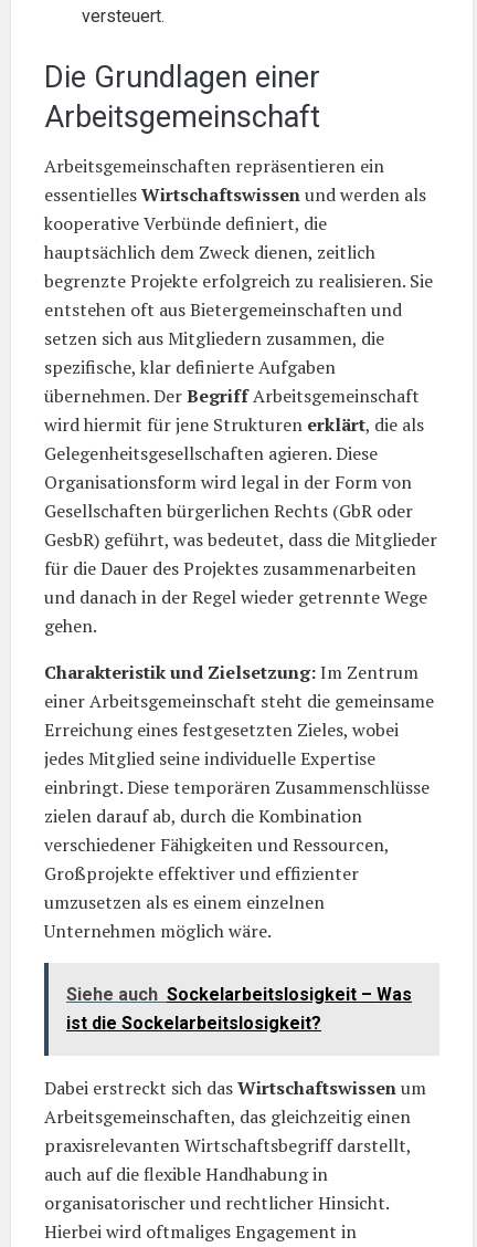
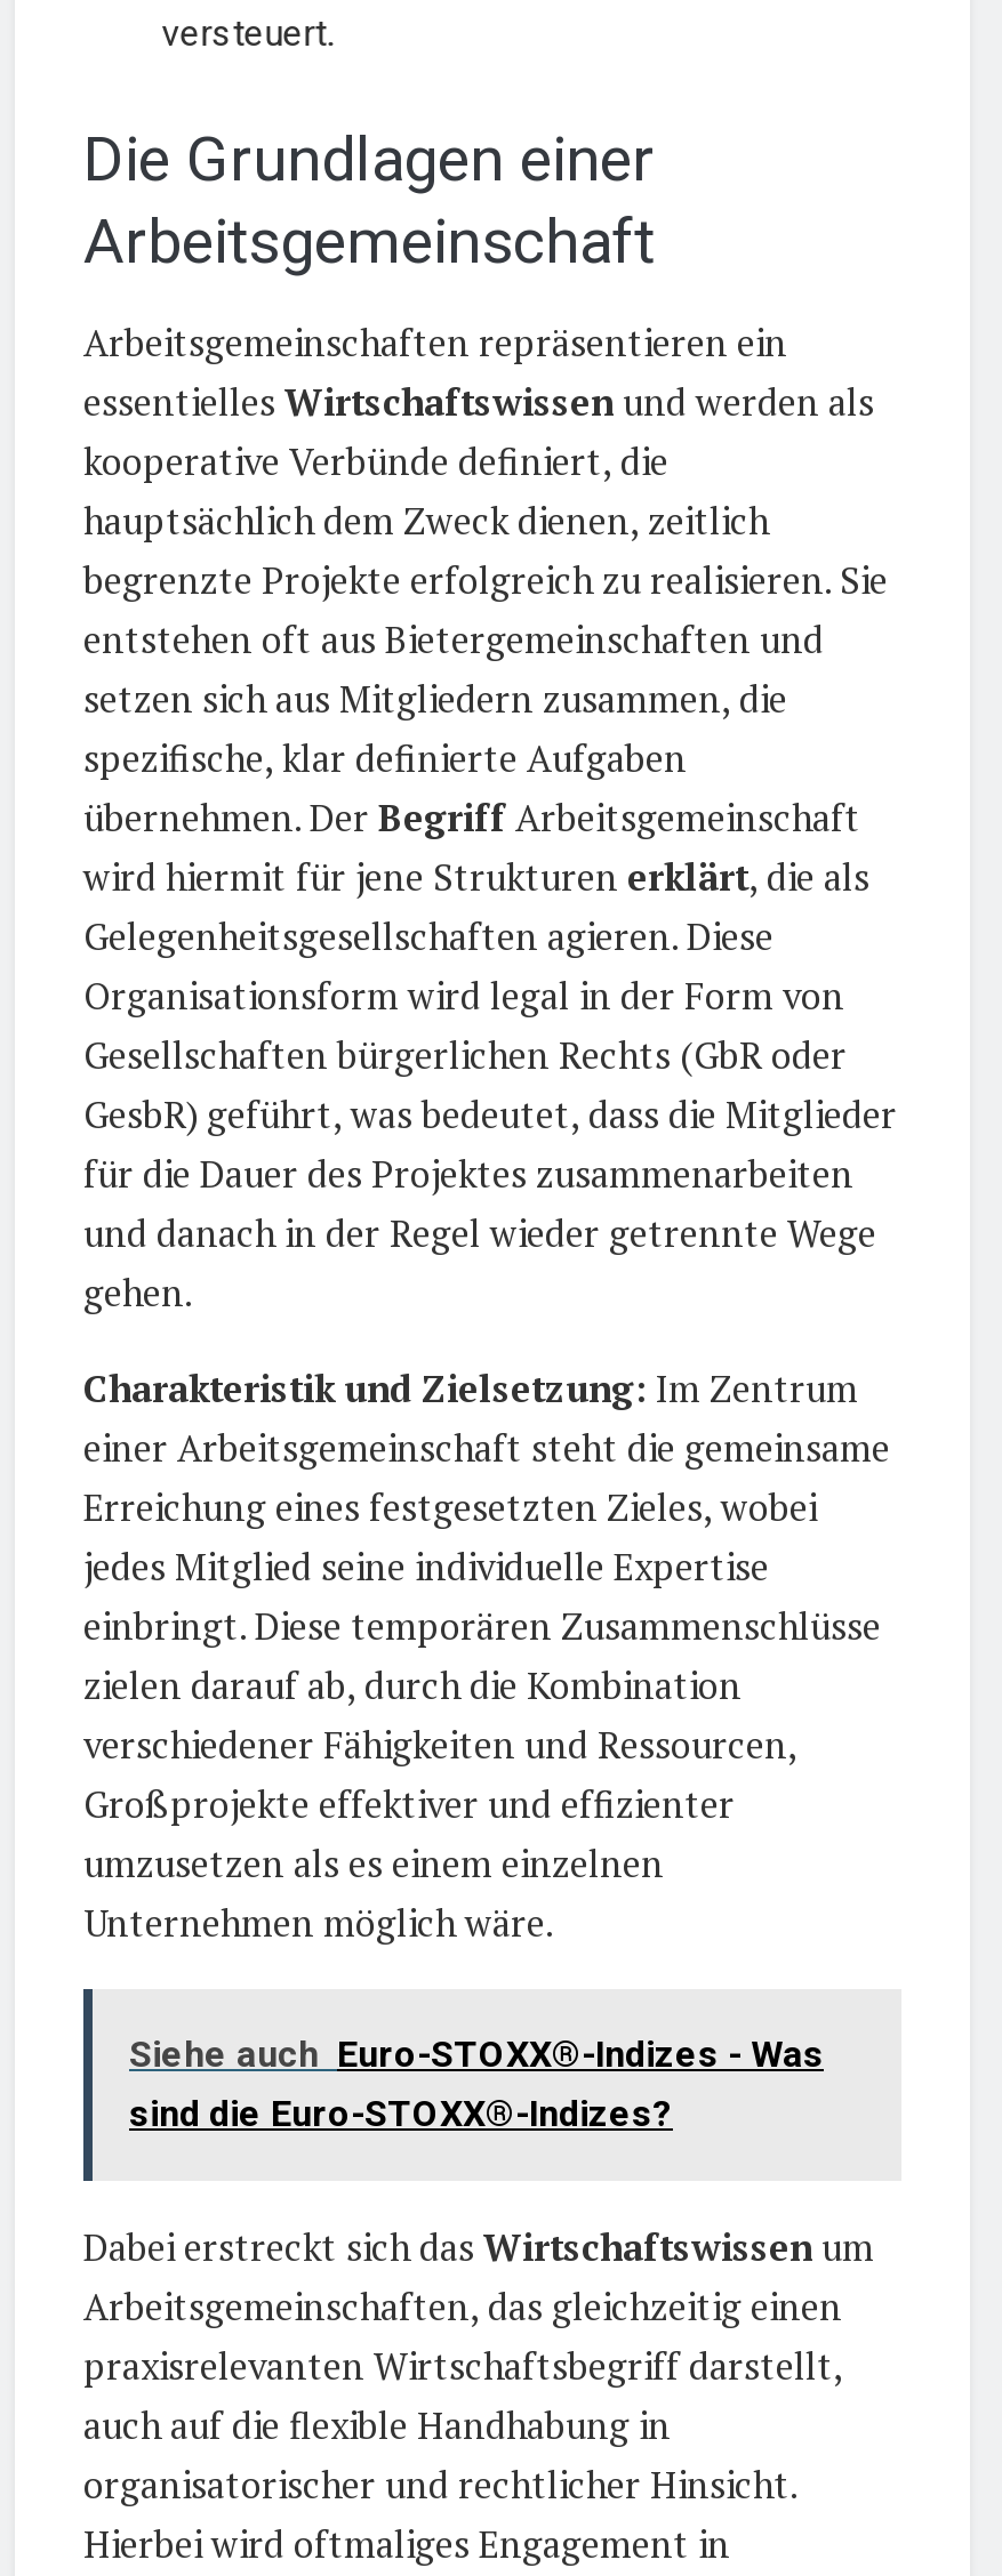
- Siehe auch Sockelarbeitslosigkeit – Was
+ Siehe auch Euro-STOXX®-Indizes - Was

- ist die Sockelarbeitslosigkeit?
+ sind die Euro-STOXX®-Indizes?
